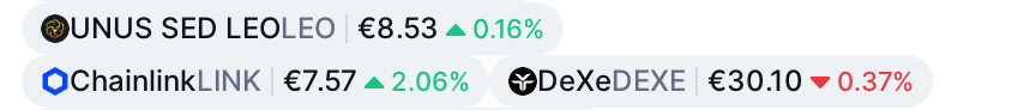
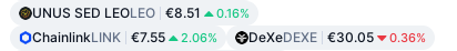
- UNUS SED LEOLEO €8.53
+ UNUS SED LEOLEO €8.51

- ChainlinkLINK €7.57
+ ChainlinkLINK €7.55

- DeXeDEXE €30.10
+ DeXeDEXE €30.05

- 0.37%
+ 0.36%
